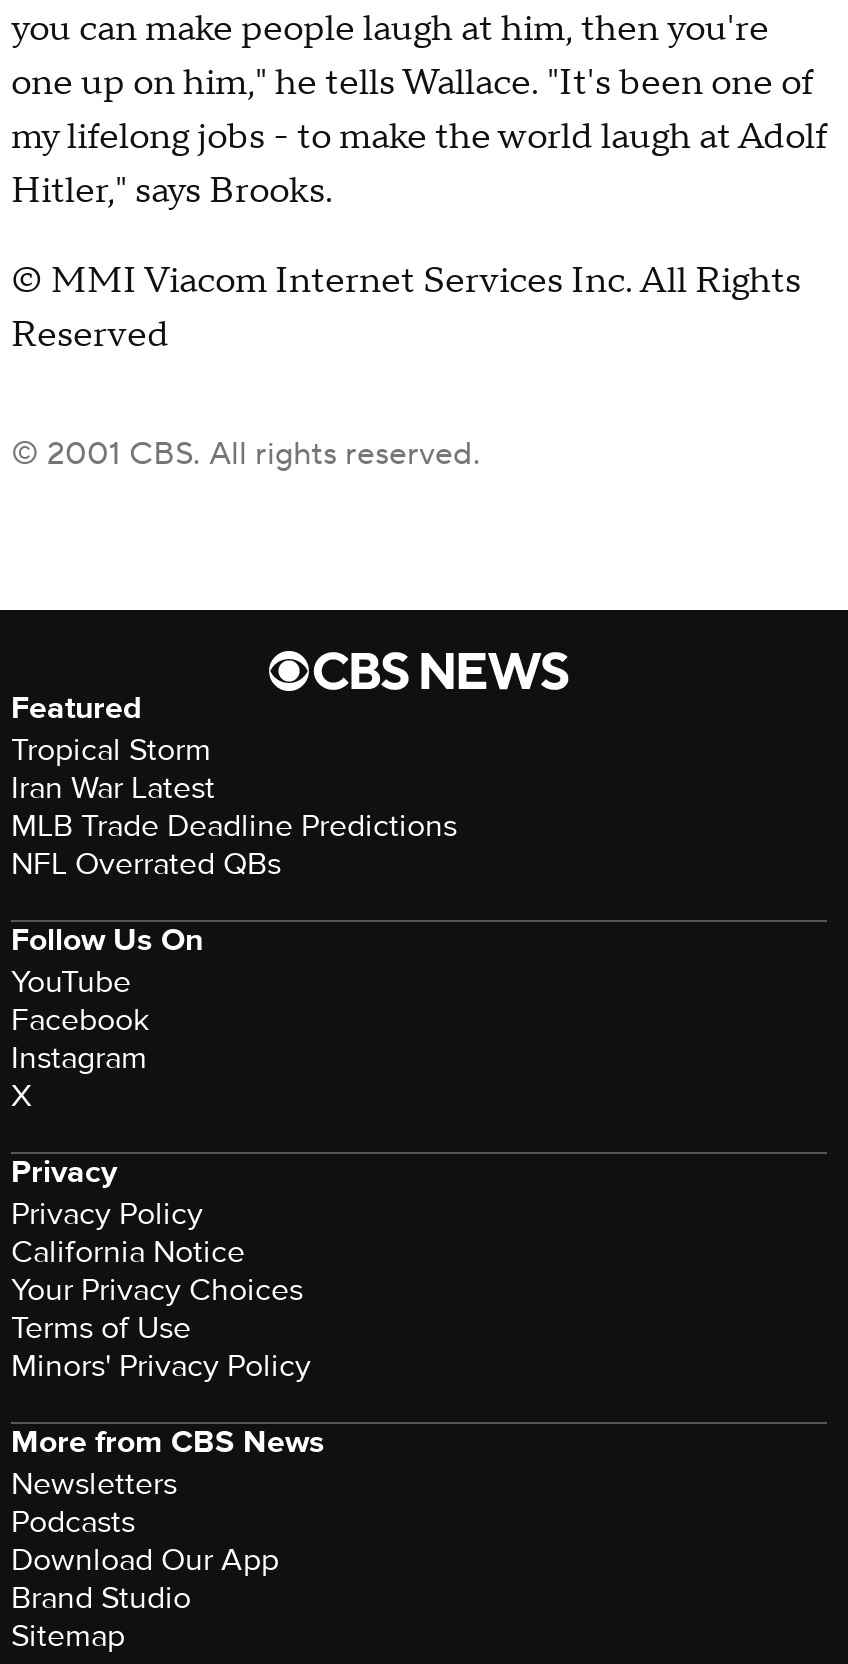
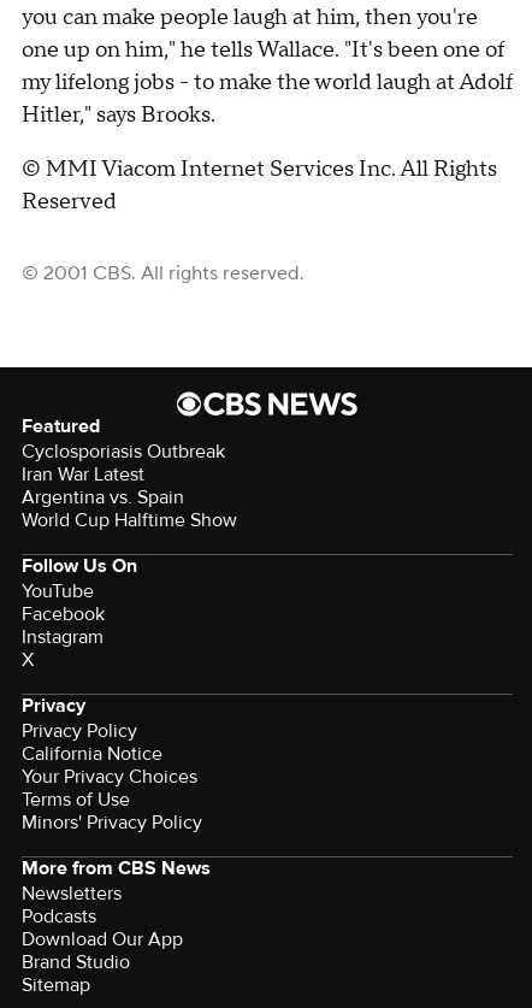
- Tropical Storm
+ Cyclosporiasis Outbreak

- MLB Trade Deadline Predictions
- NFL Overrated QBs
+ Argentina vs. Spain
+ World Cup Halftime Show
